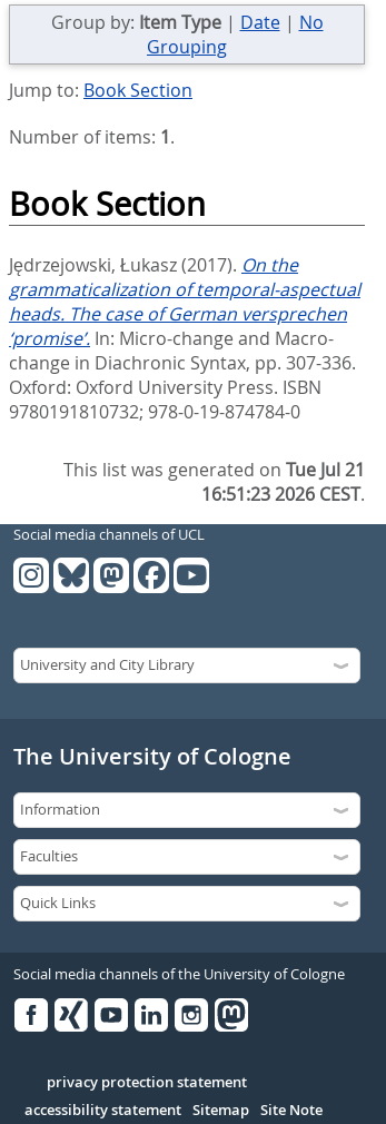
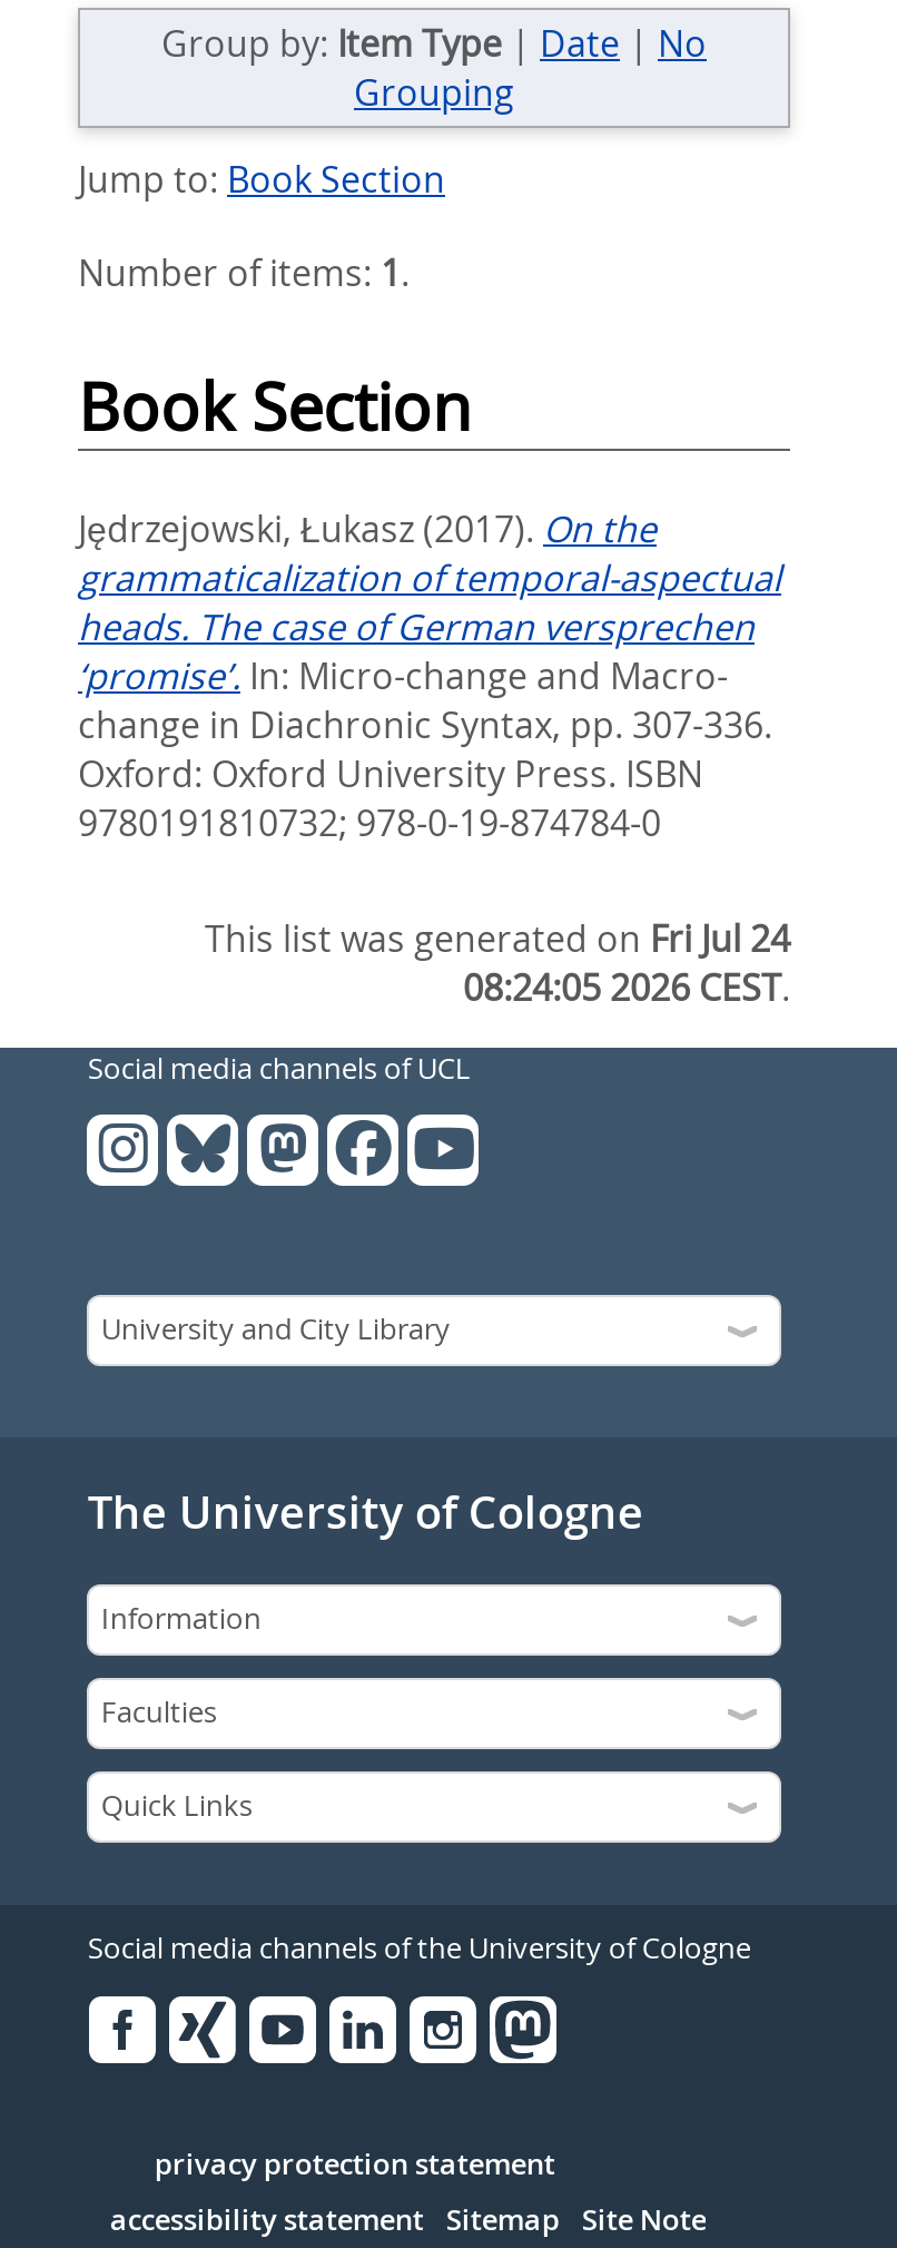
- This list was generated on Tue Jul 21
+ This list was generated on Fri Jul 24

- 16:51:23 2026 CEST.
+ 08:24:05 2026 CEST.
